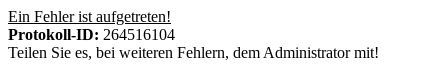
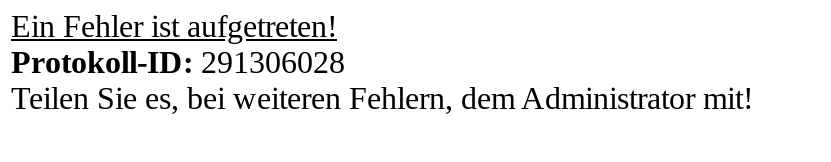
- Protokoll-ID: 264516104
+ Protokoll-ID: 291306028
